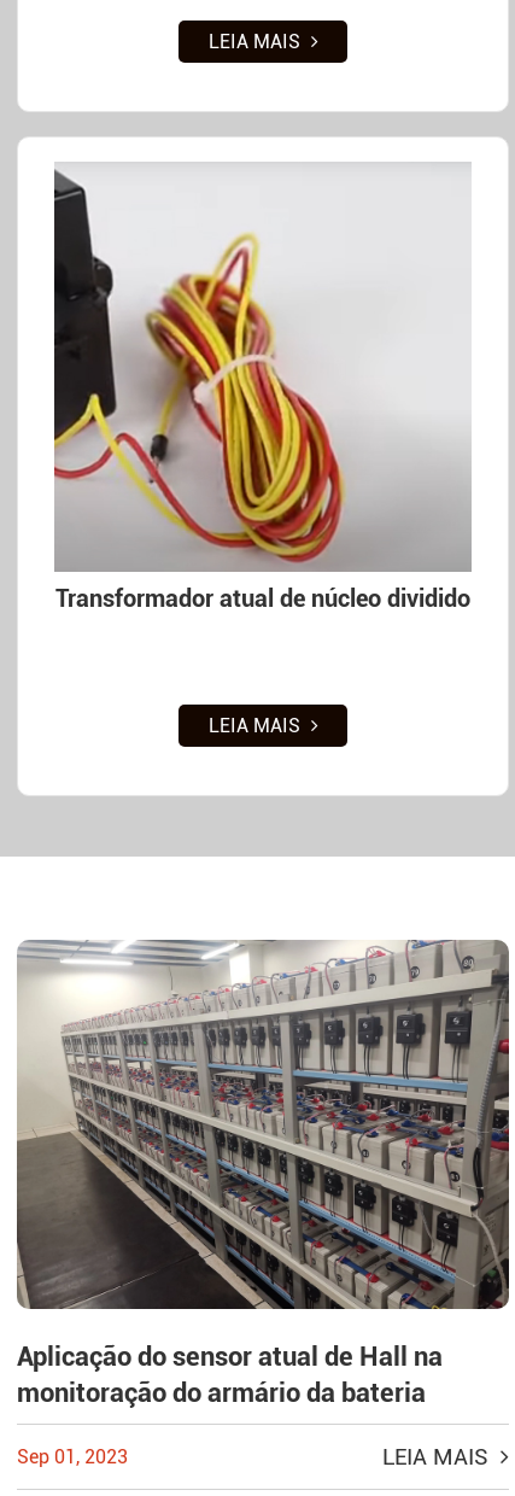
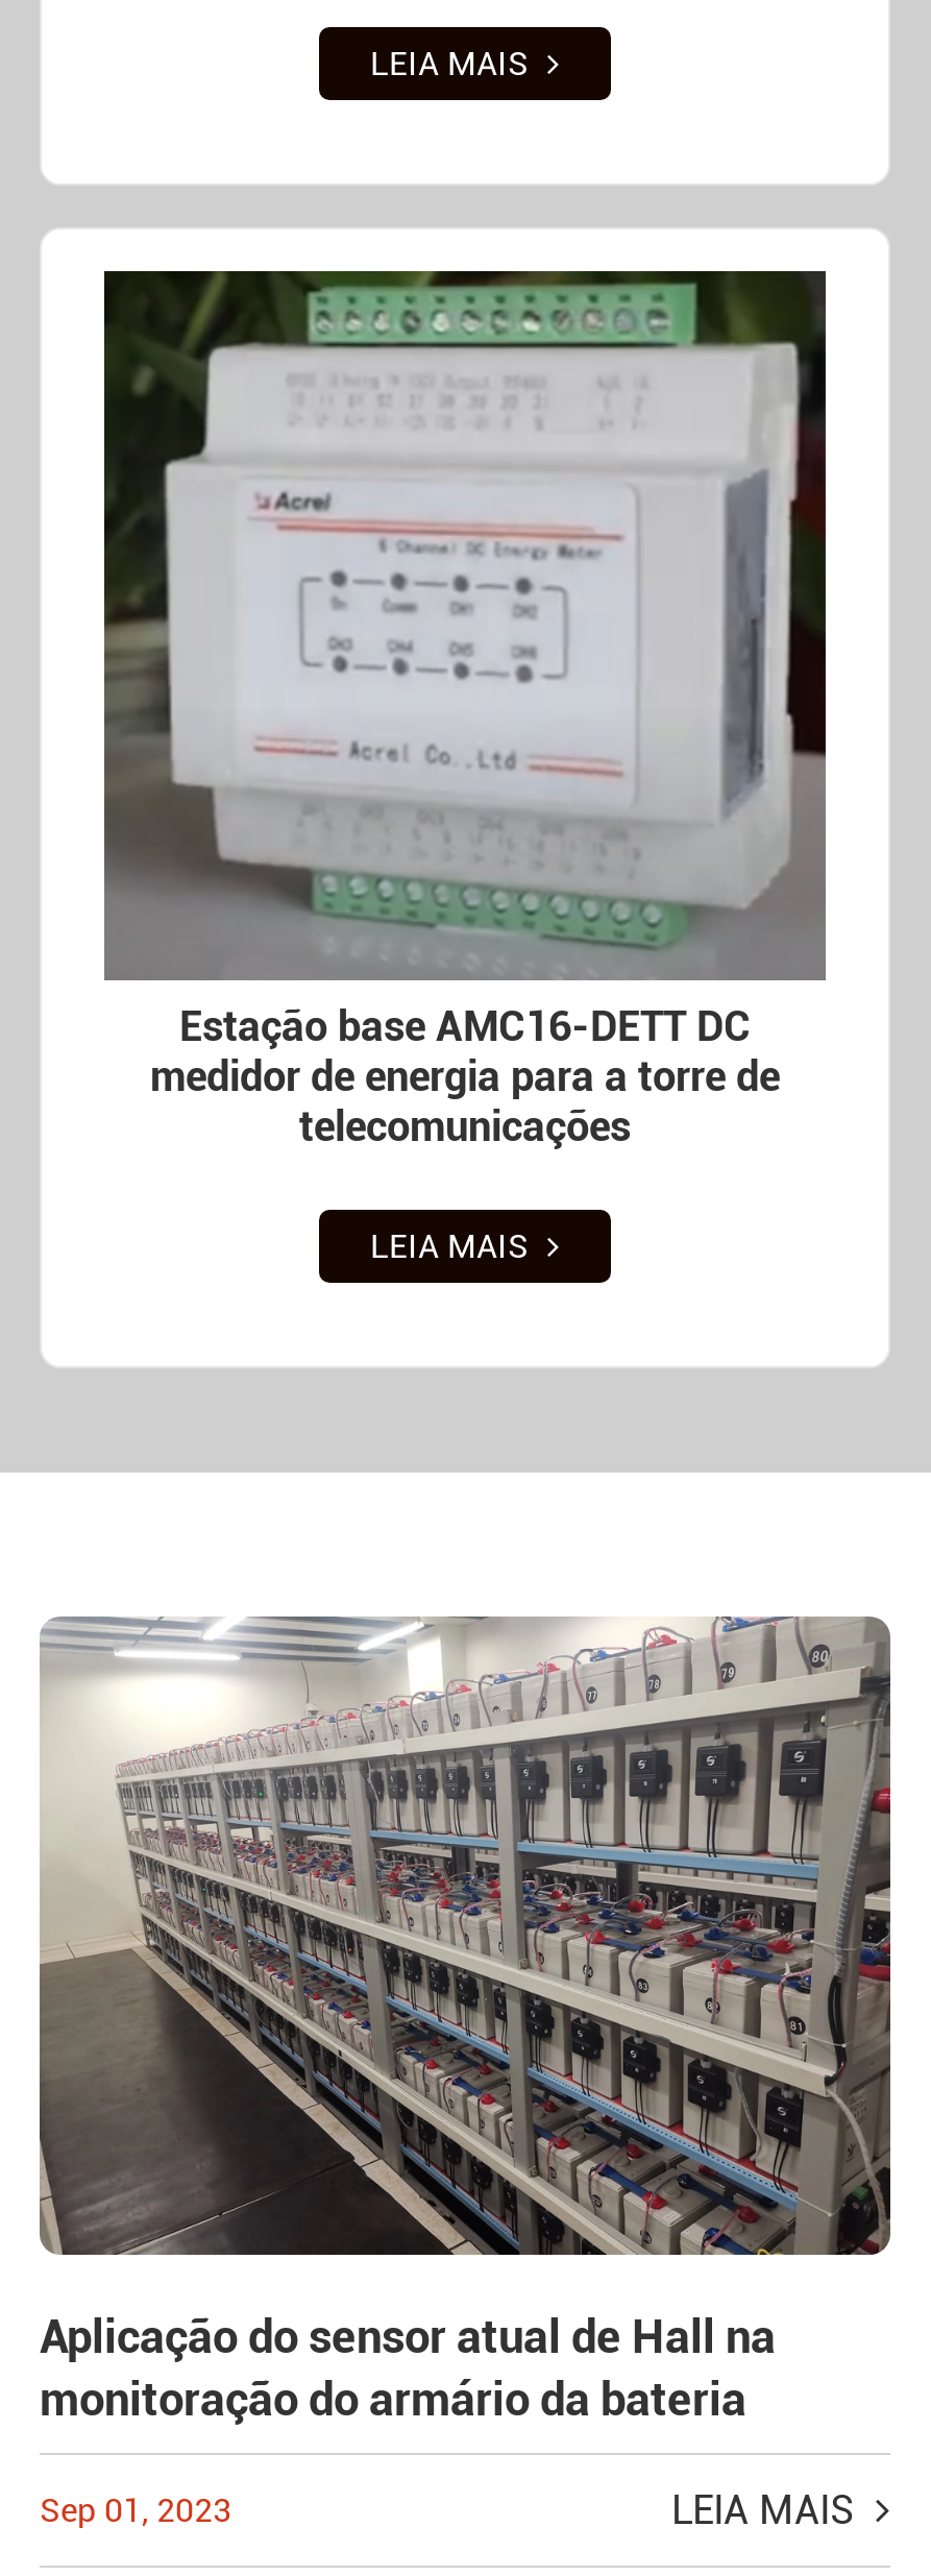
- [image]
- Transformador atual de núcleo dividido
+ [image]
+ Estação base AMC16-DETT DC
+ medidor de energia para a torre de
+ telecomunicações
